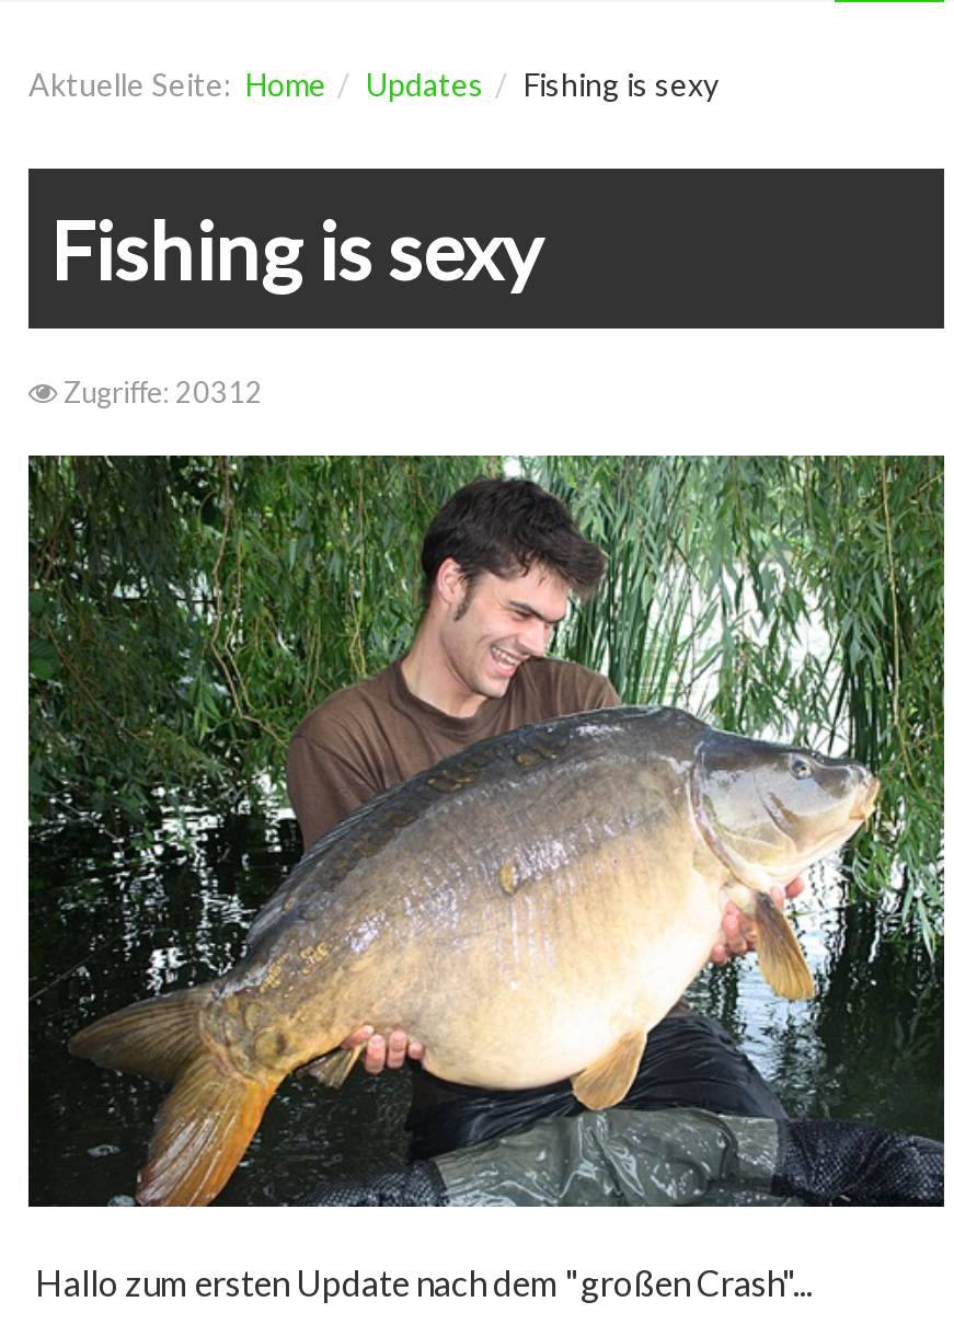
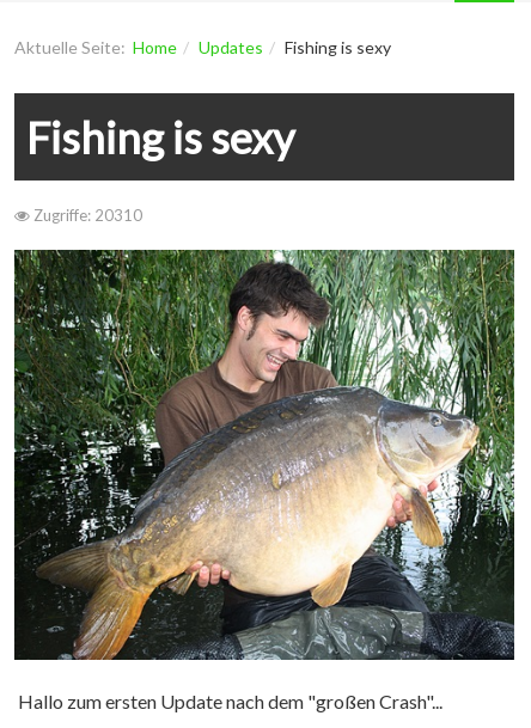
- Zugriffe: 20312
+ Zugriffe: 20310
